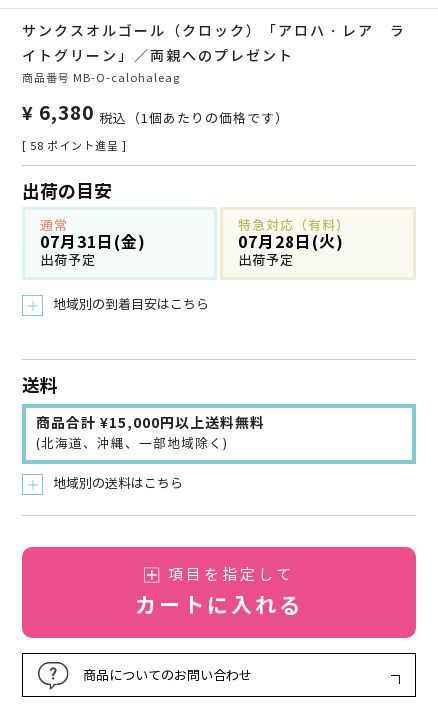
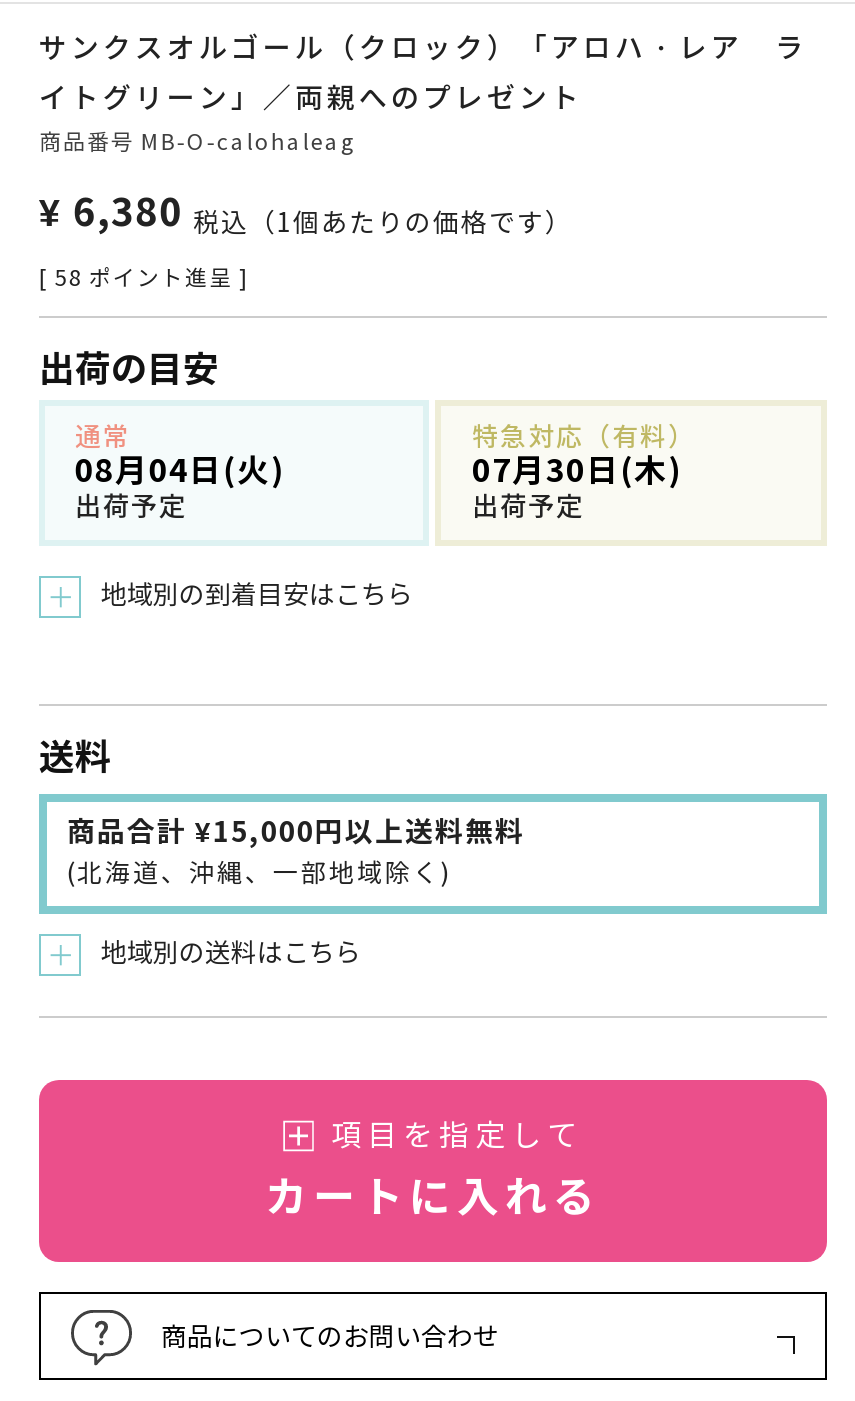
- 07月31日(金)
+ 08月04日(火)

- 07月28日(火)
+ 07月30日(木)
